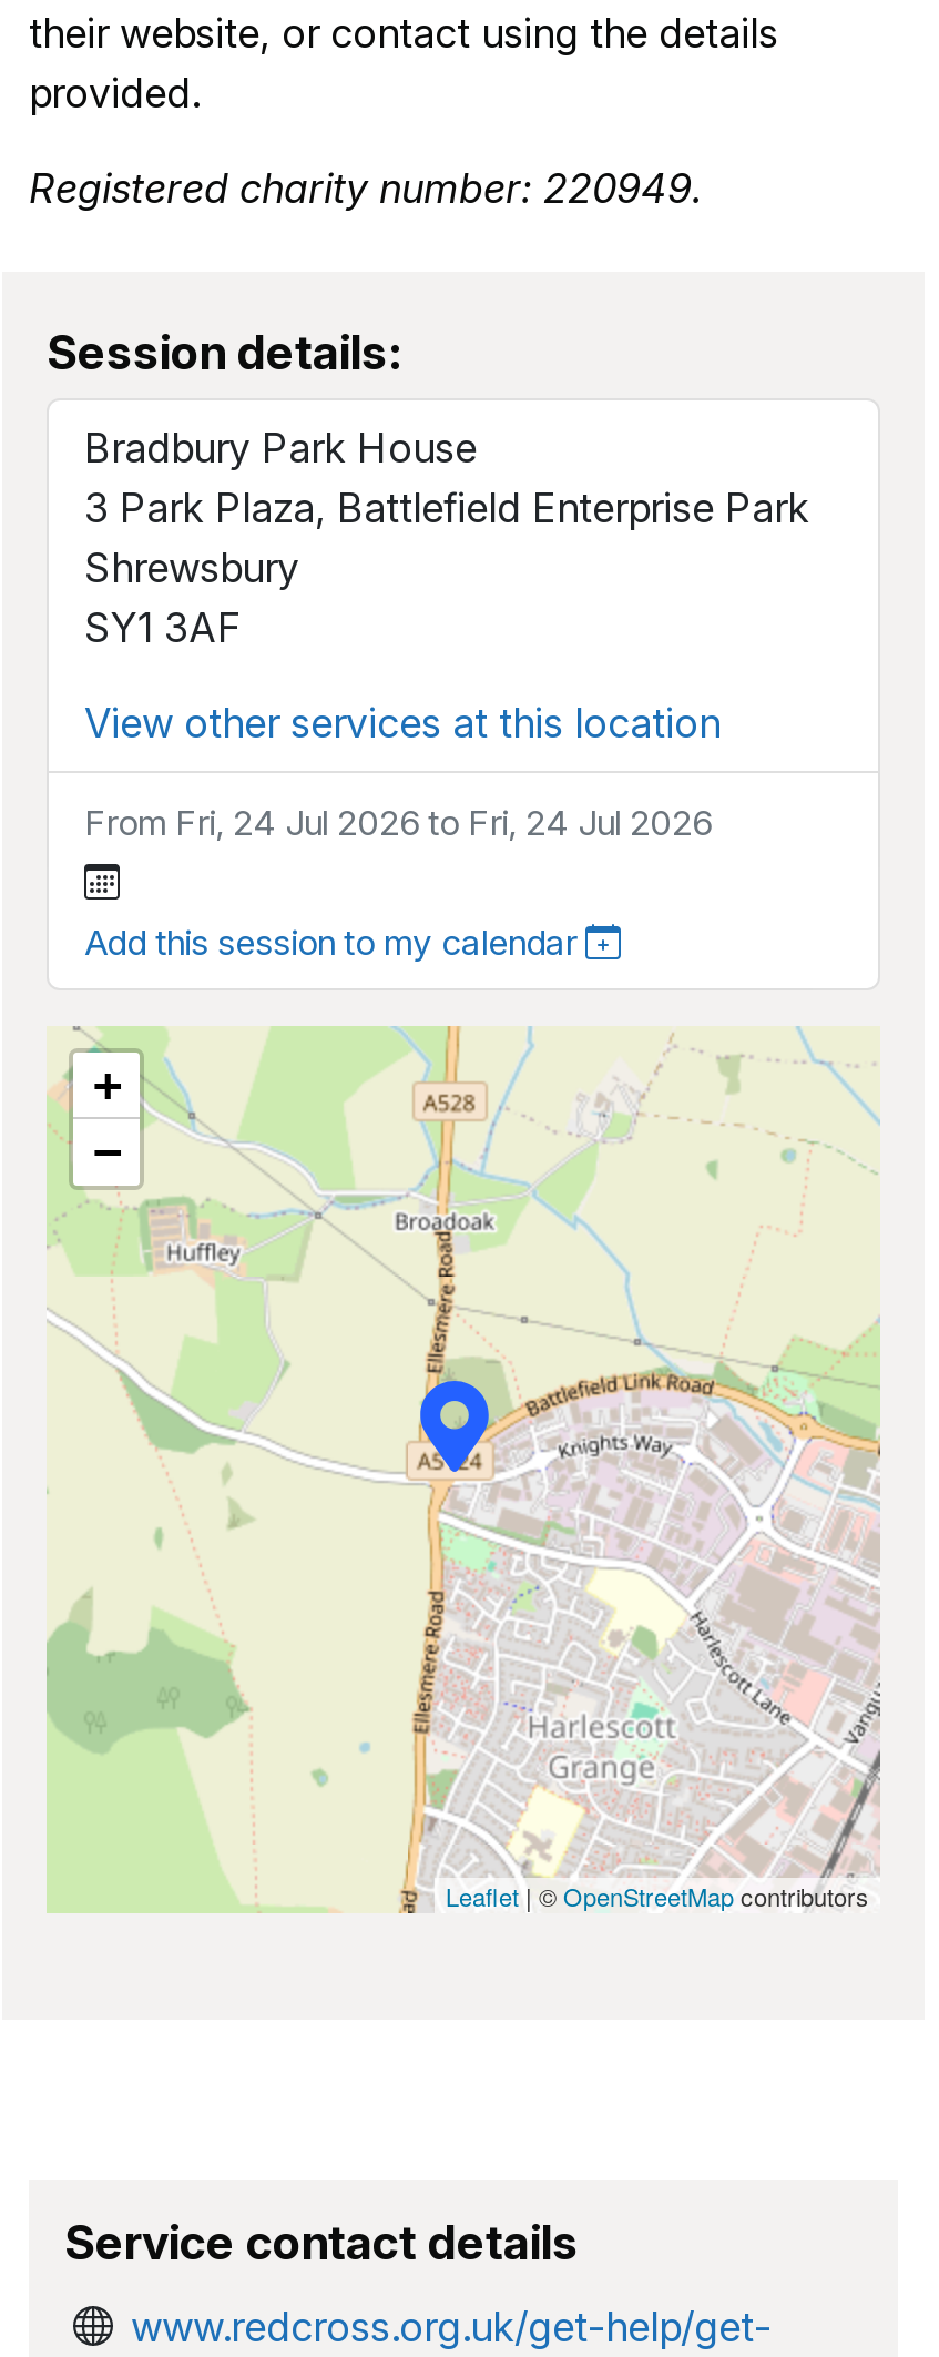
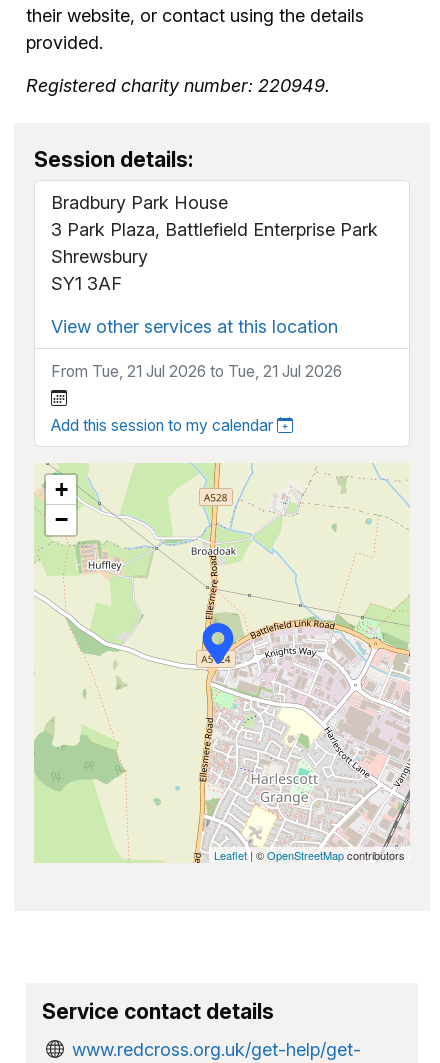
- From Fri, 24 Jul 2026 to Fri, 24 Jul 2026
+ From Tue, 21 Jul 2026 to Tue, 21 Jul 2026
